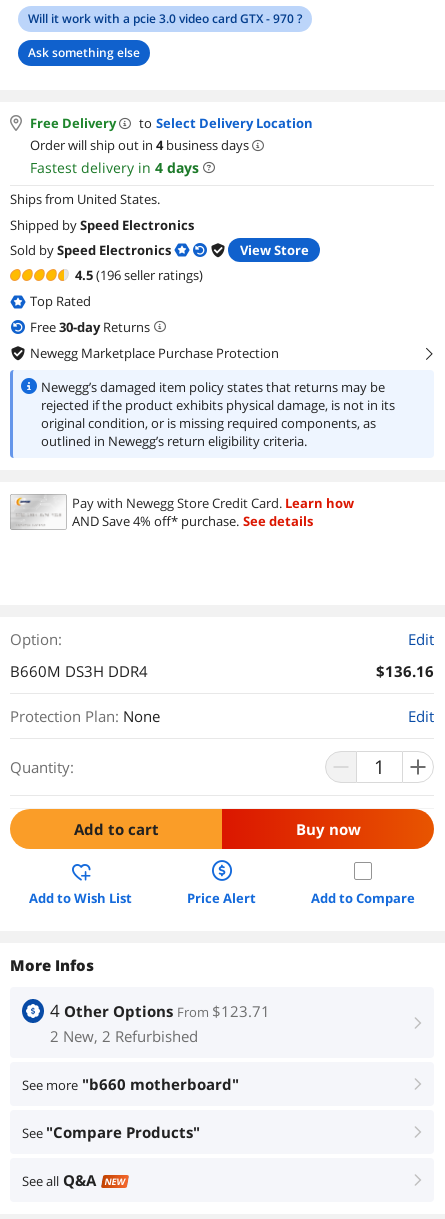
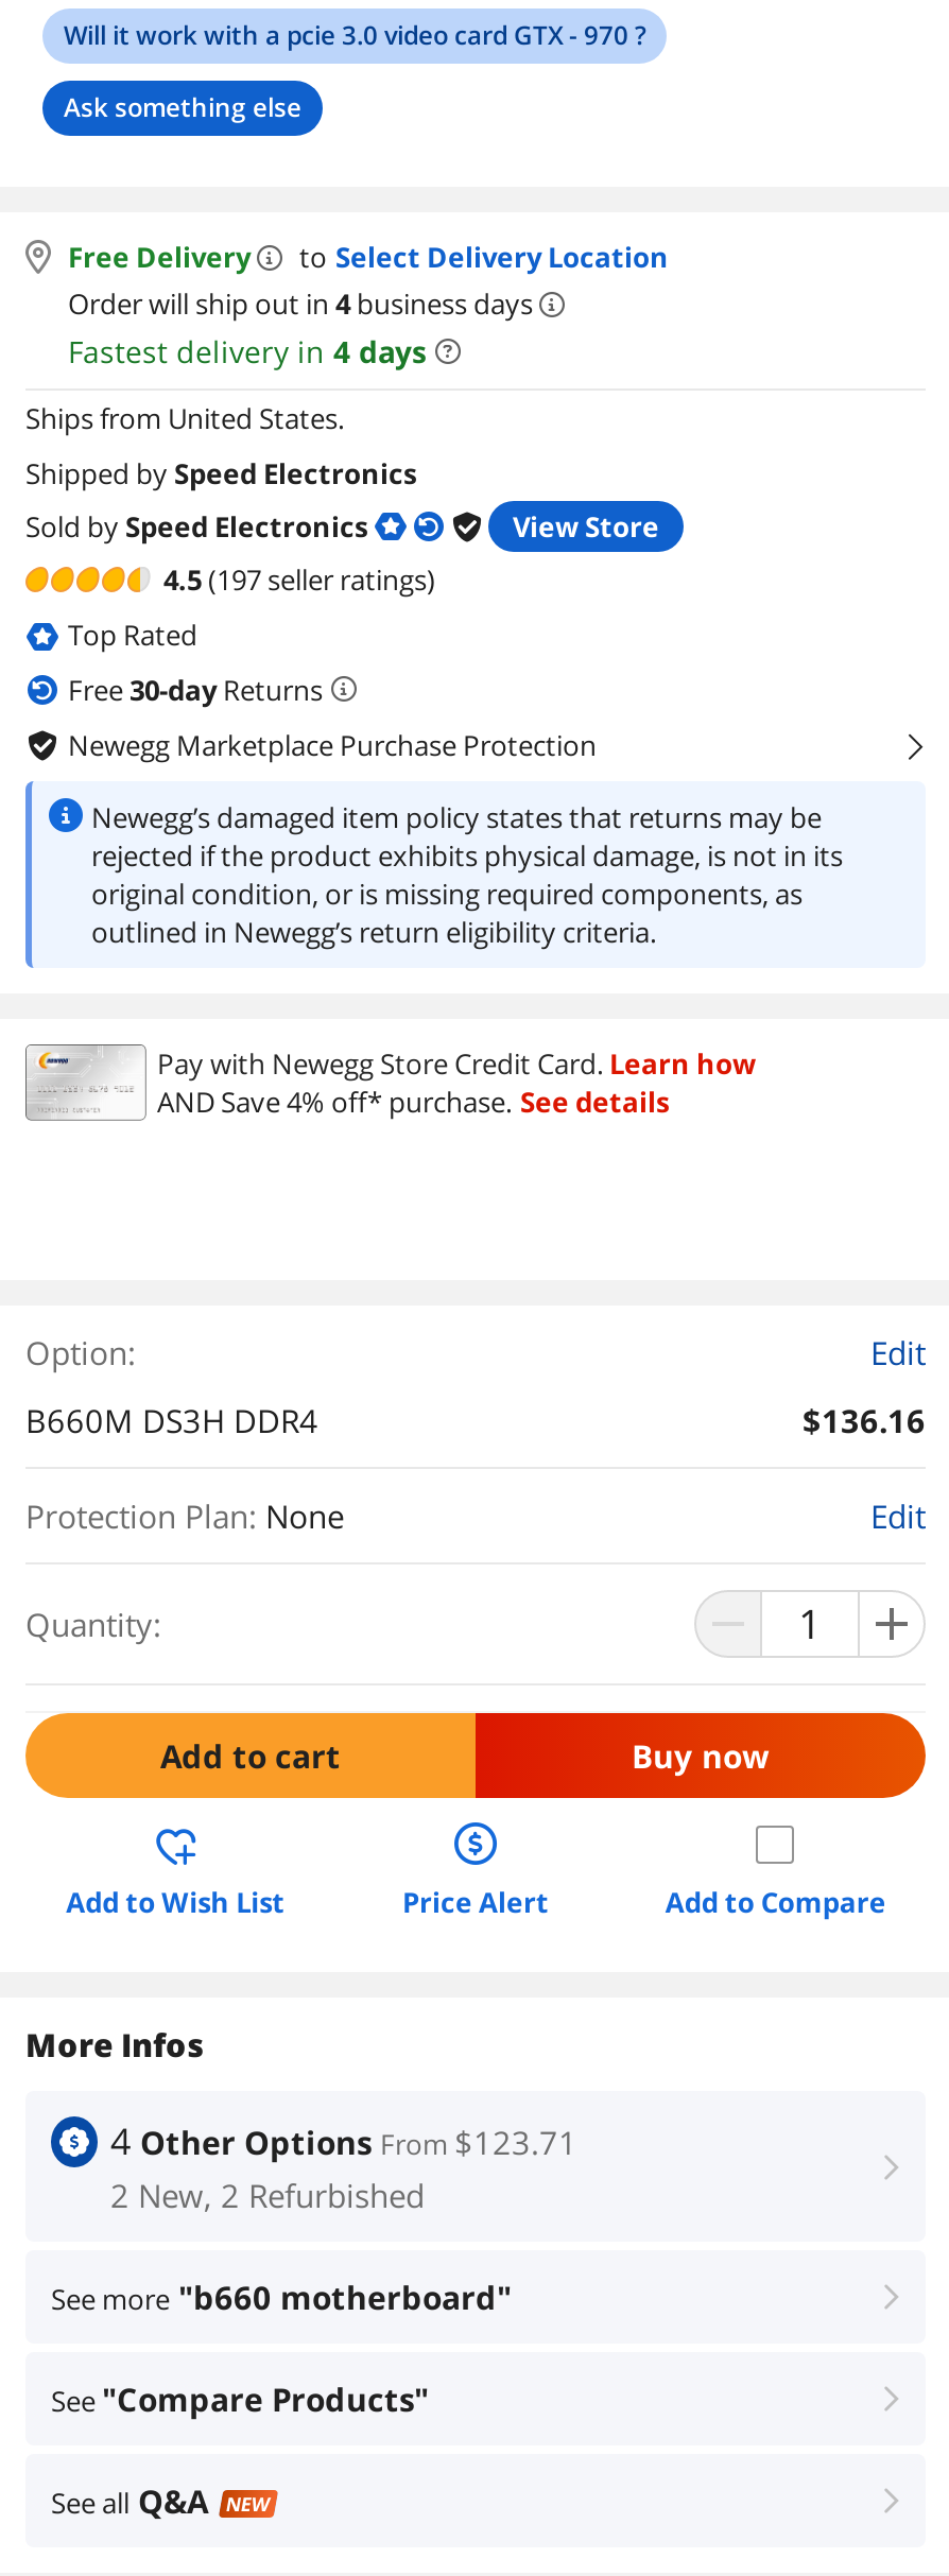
- 4.5 (196 seller ratings)
+ 4.5 (197 seller ratings)
